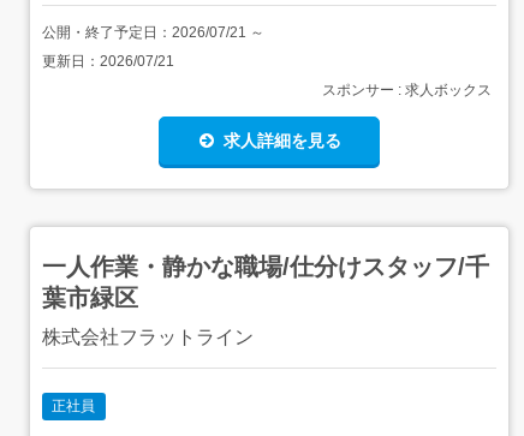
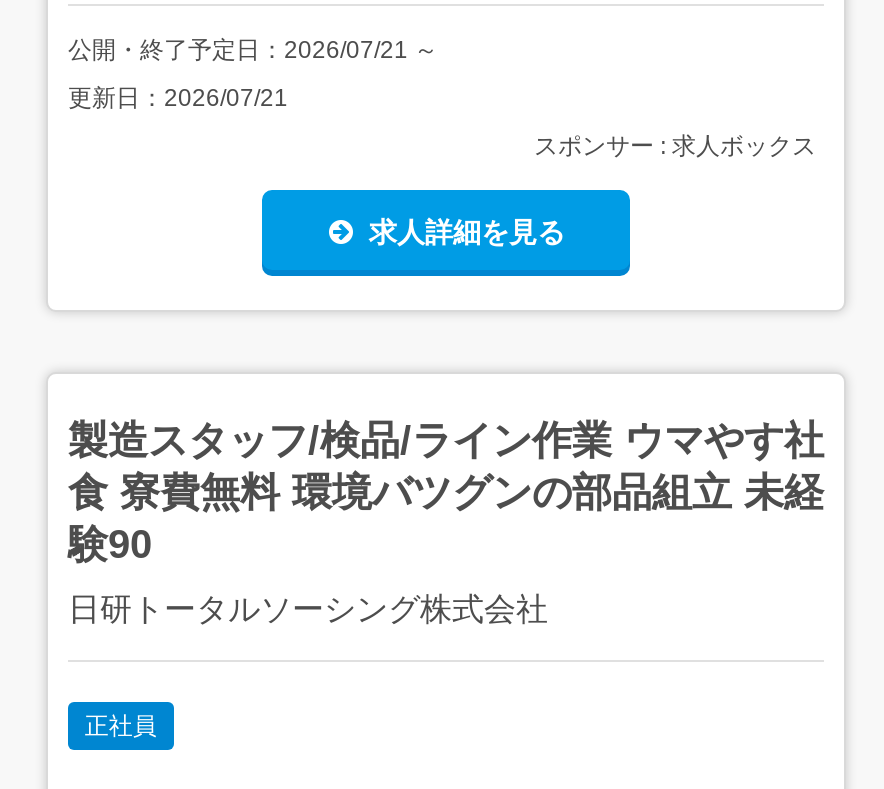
- 一人作業・静かな職場/仕分けスタッフ/千
- 葉市緑区
+ 製造スタッフ/検品/ライン作業 ウマやす社
+ 食 寮費無料 環境バツグンの部品組立 未経
+ 験90

- 株式会社フラットライン
+ 日研トータルソーシング株式会社
